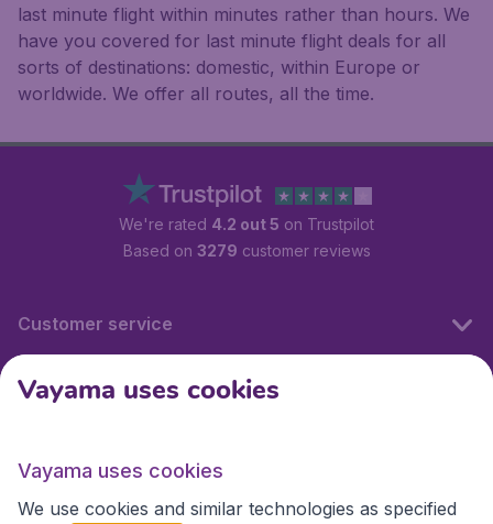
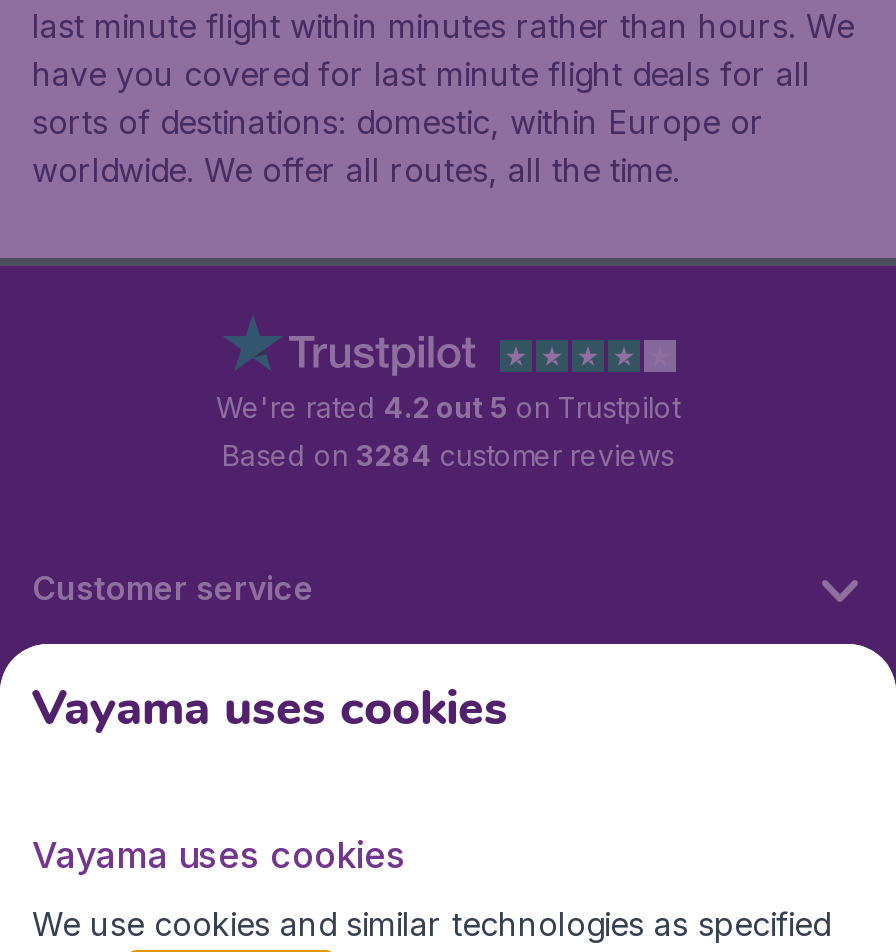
- Based on 3279 customer reviews
+ Based on 3284 customer reviews
